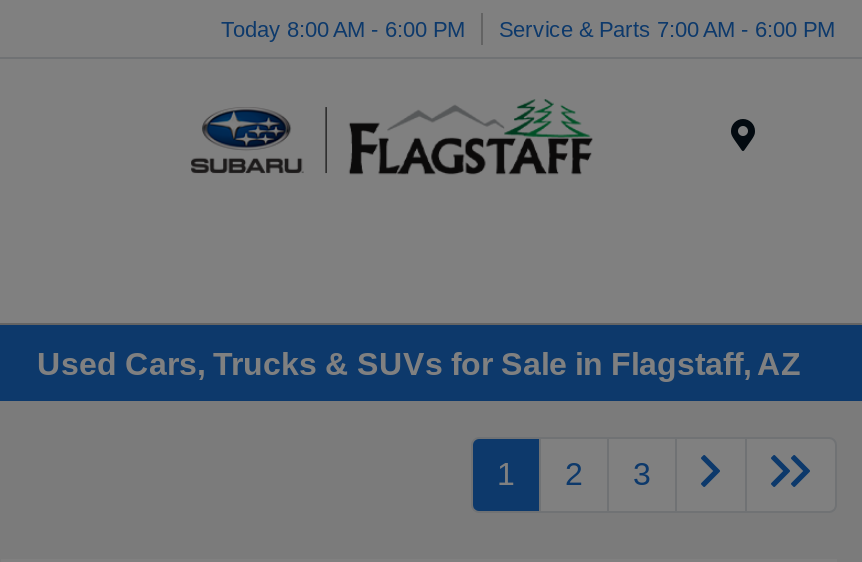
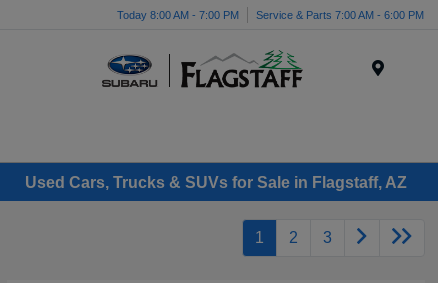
- Today 8:00 AM - 6:00 PM Service & Parts 7:00 AM - 6:00 PM
+ Today 8:00 AM - 7:00 PM Service & Parts 7:00 AM - 6:00 PM
